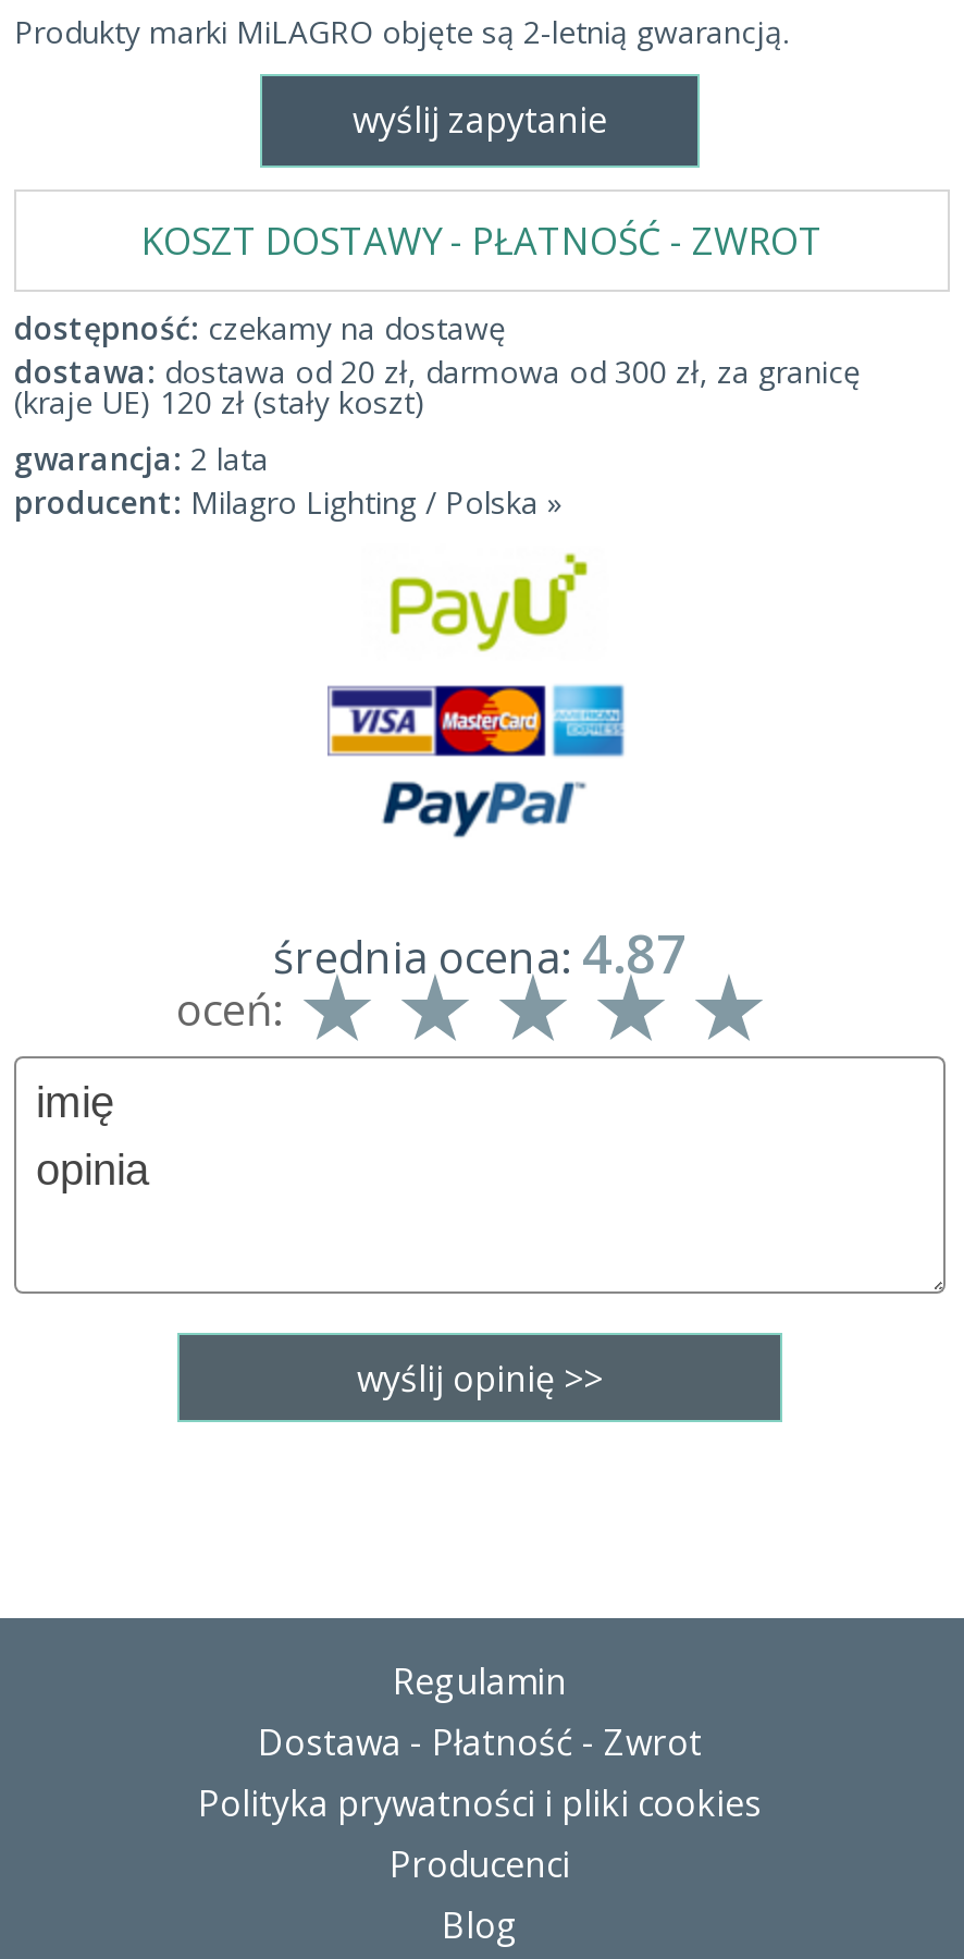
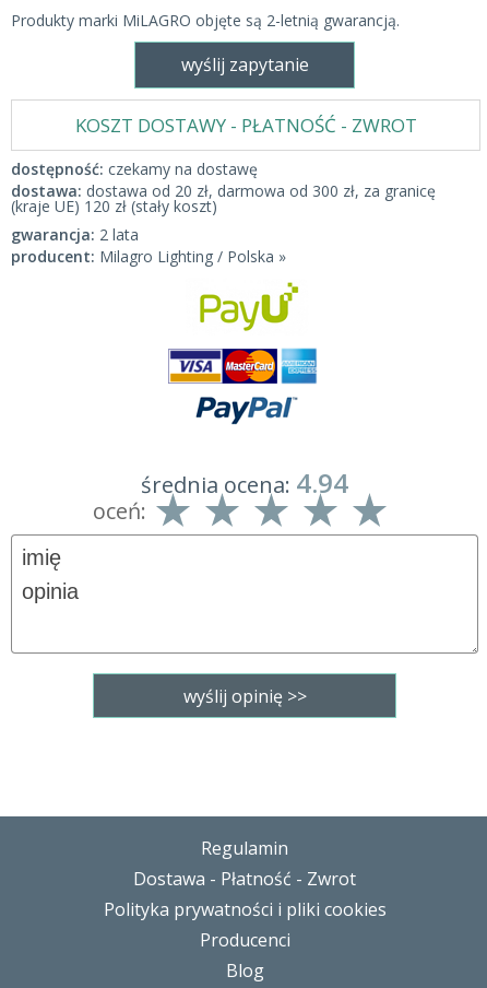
- średnia ocena: 4.87
+ średnia ocena: 4.94
